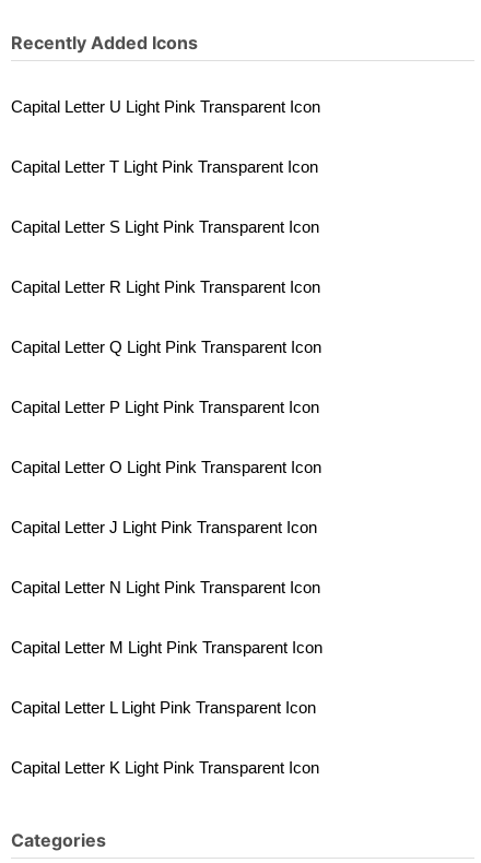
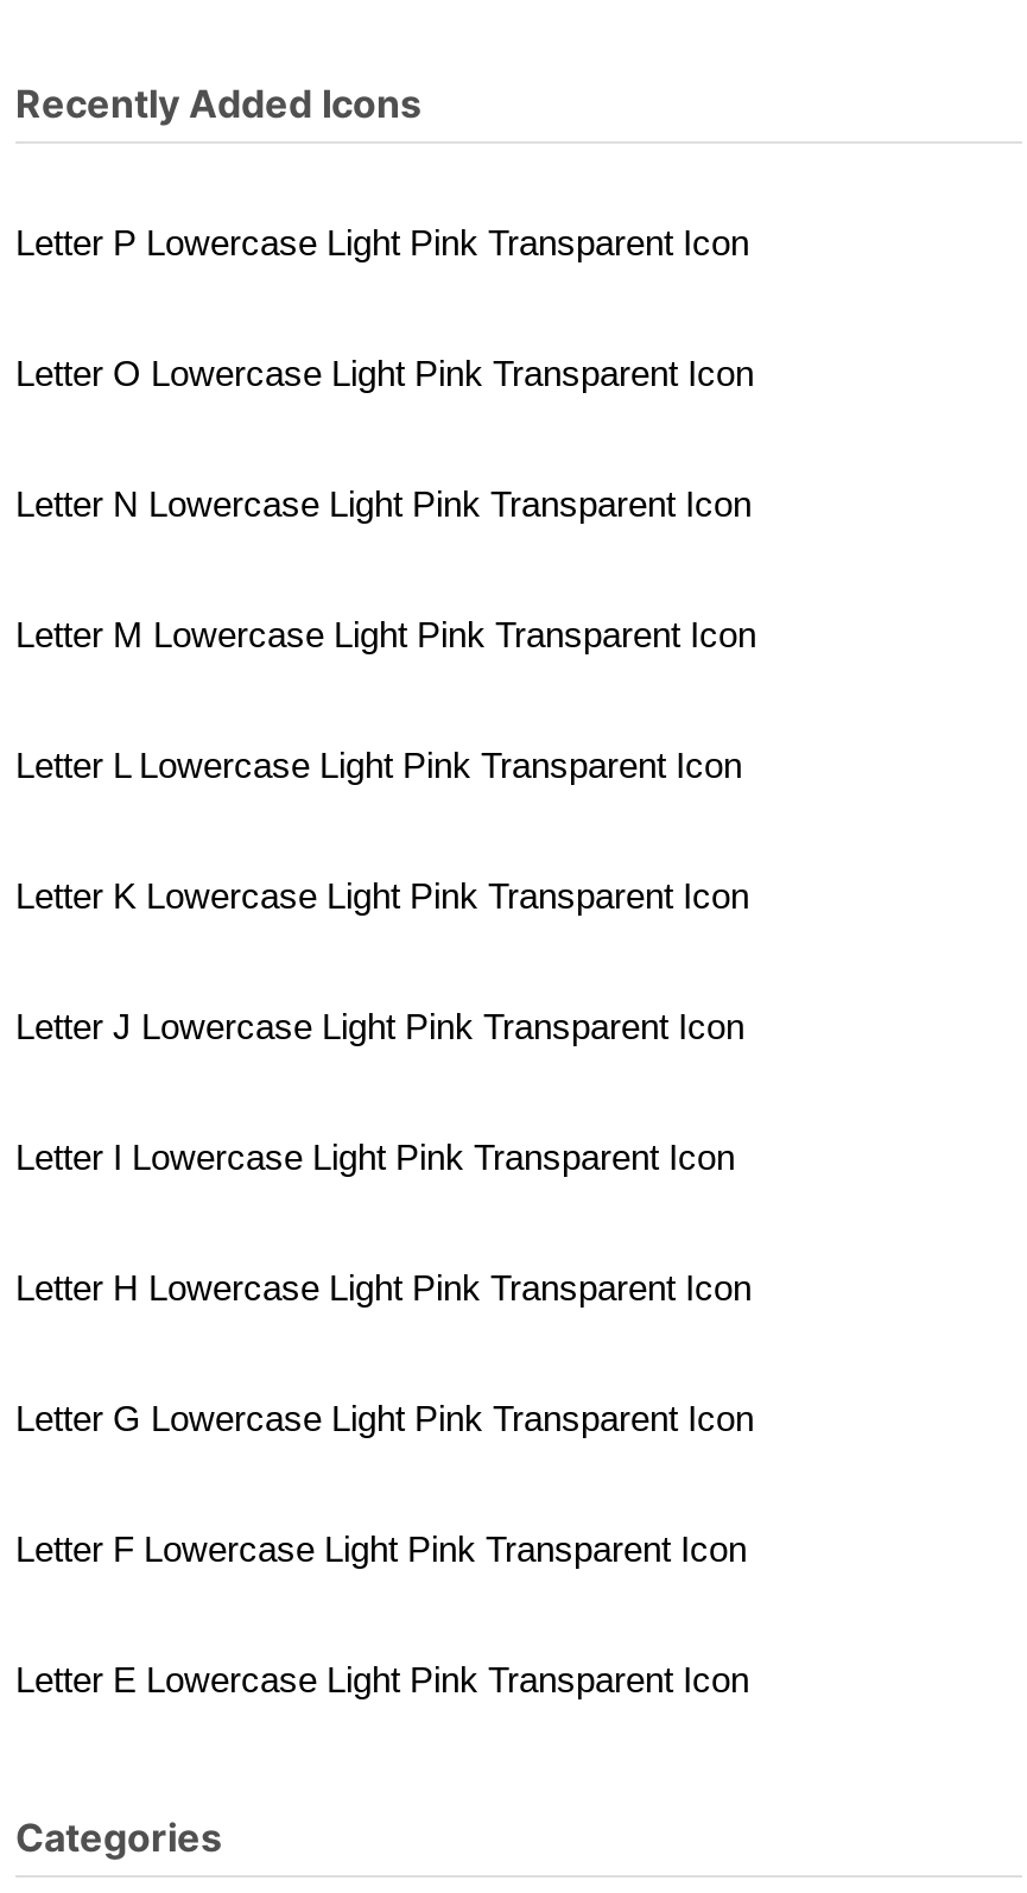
- Capital Letter U Light Pink Transparent Icon
+ Letter P Lowercase Light Pink Transparent Icon

- Capital Letter T Light Pink Transparent Icon
+ Letter O Lowercase Light Pink Transparent Icon

- Capital Letter S Light Pink Transparent Icon
+ Letter N Lowercase Light Pink Transparent Icon

- Capital Letter R Light Pink Transparent Icon
+ Letter M Lowercase Light Pink Transparent Icon

- Capital Letter Q Light Pink Transparent Icon
+ Letter L Lowercase Light Pink Transparent Icon

- Capital Letter P Light Pink Transparent Icon
+ Letter K Lowercase Light Pink Transparent Icon

- Capital Letter O Light Pink Transparent Icon
+ Letter J Lowercase Light Pink Transparent Icon

- Capital Letter J Light Pink Transparent Icon
+ Letter I Lowercase Light Pink Transparent Icon

- Capital Letter N Light Pink Transparent Icon
+ Letter H Lowercase Light Pink Transparent Icon

- Capital Letter M Light Pink Transparent Icon
+ Letter G Lowercase Light Pink Transparent Icon

- Capital Letter L Light Pink Transparent Icon
+ Letter F Lowercase Light Pink Transparent Icon

- Capital Letter K Light Pink Transparent Icon
+ Letter E Lowercase Light Pink Transparent Icon
